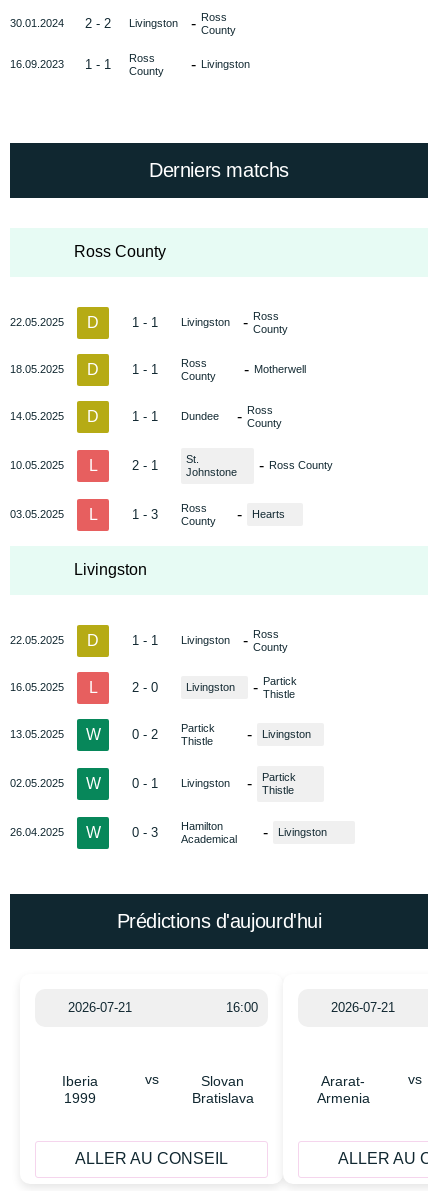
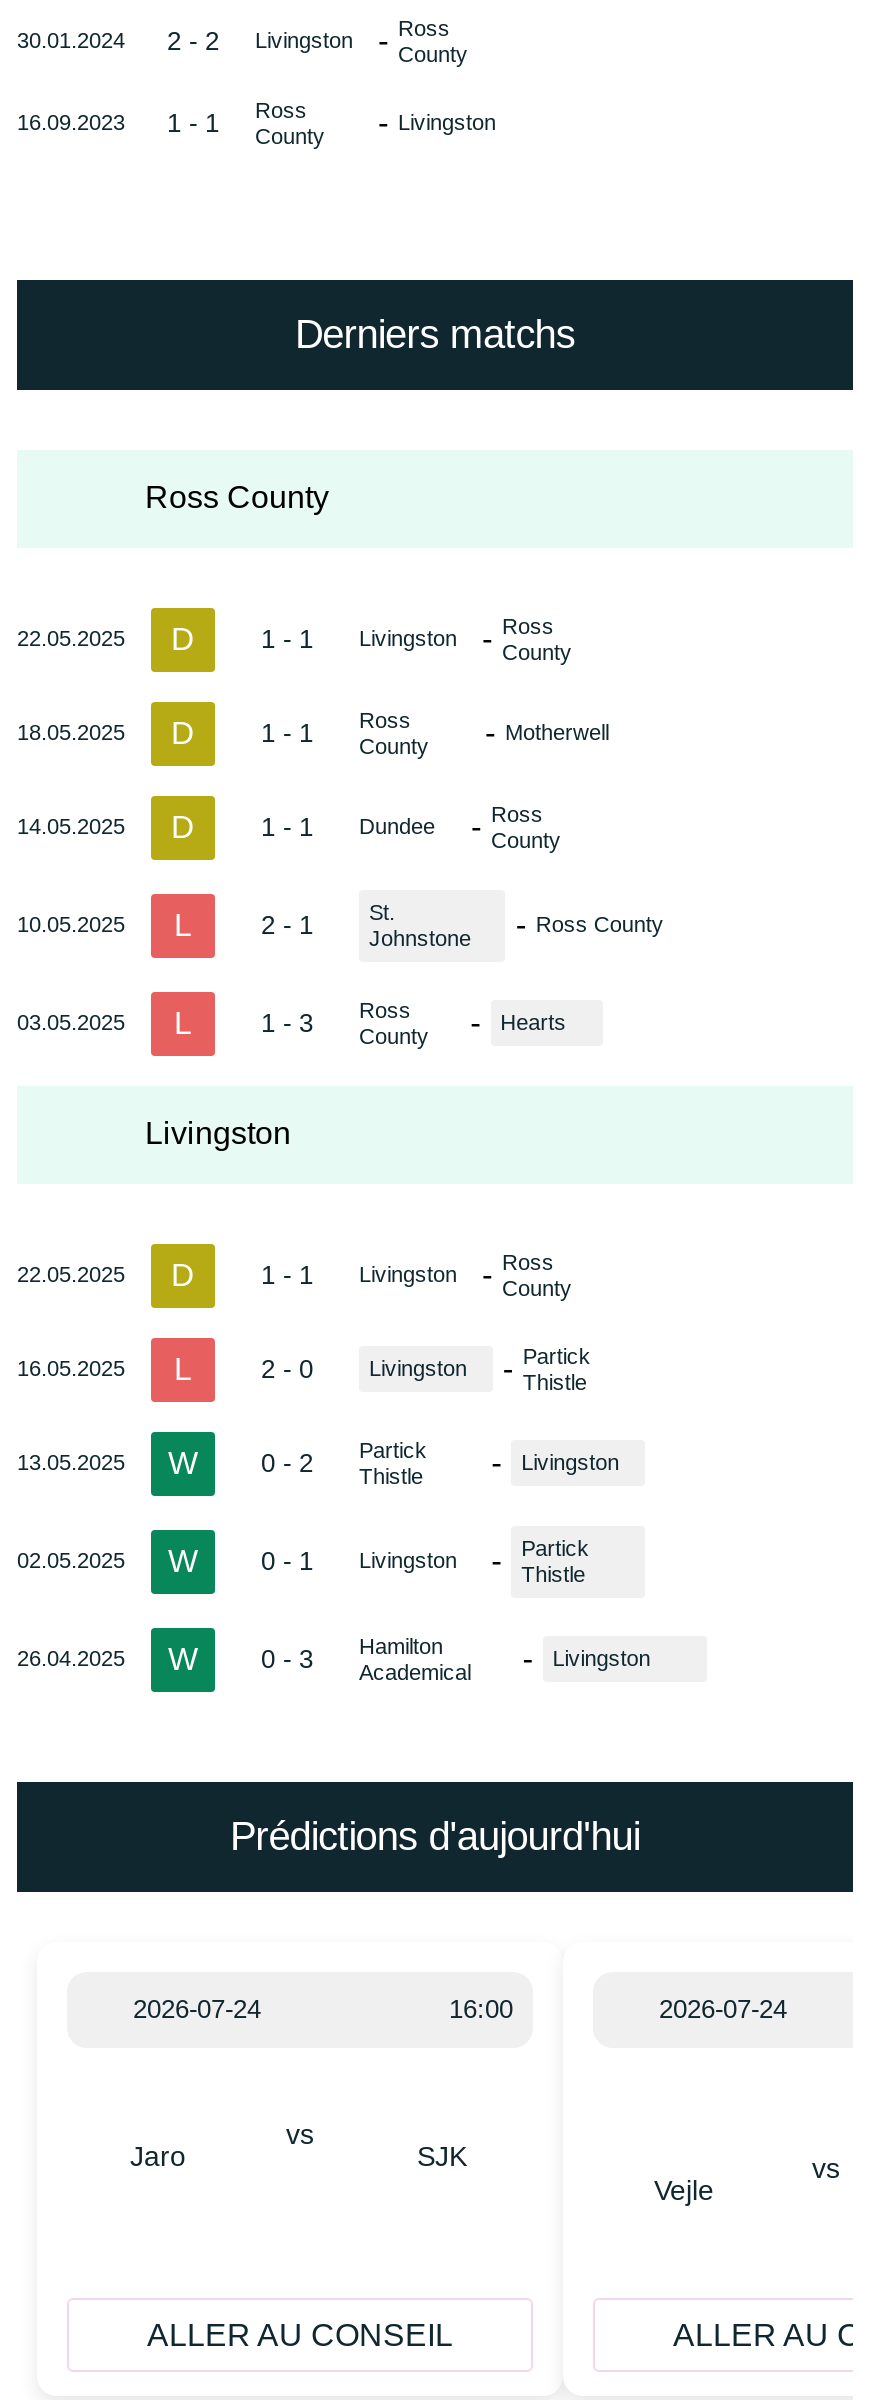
- 2026-07-21
+ 2026-07-24

- 2026-07-21
+ 2026-07-24

- Iberia
- 1999
+ Jaro

- Slovan
- Bratislava
+ SJK

- Ararat-
- Armenia
+ Vejle
